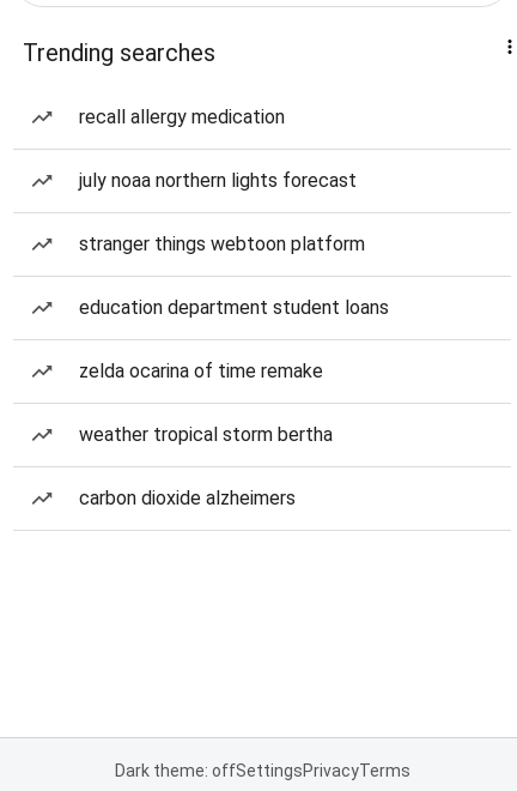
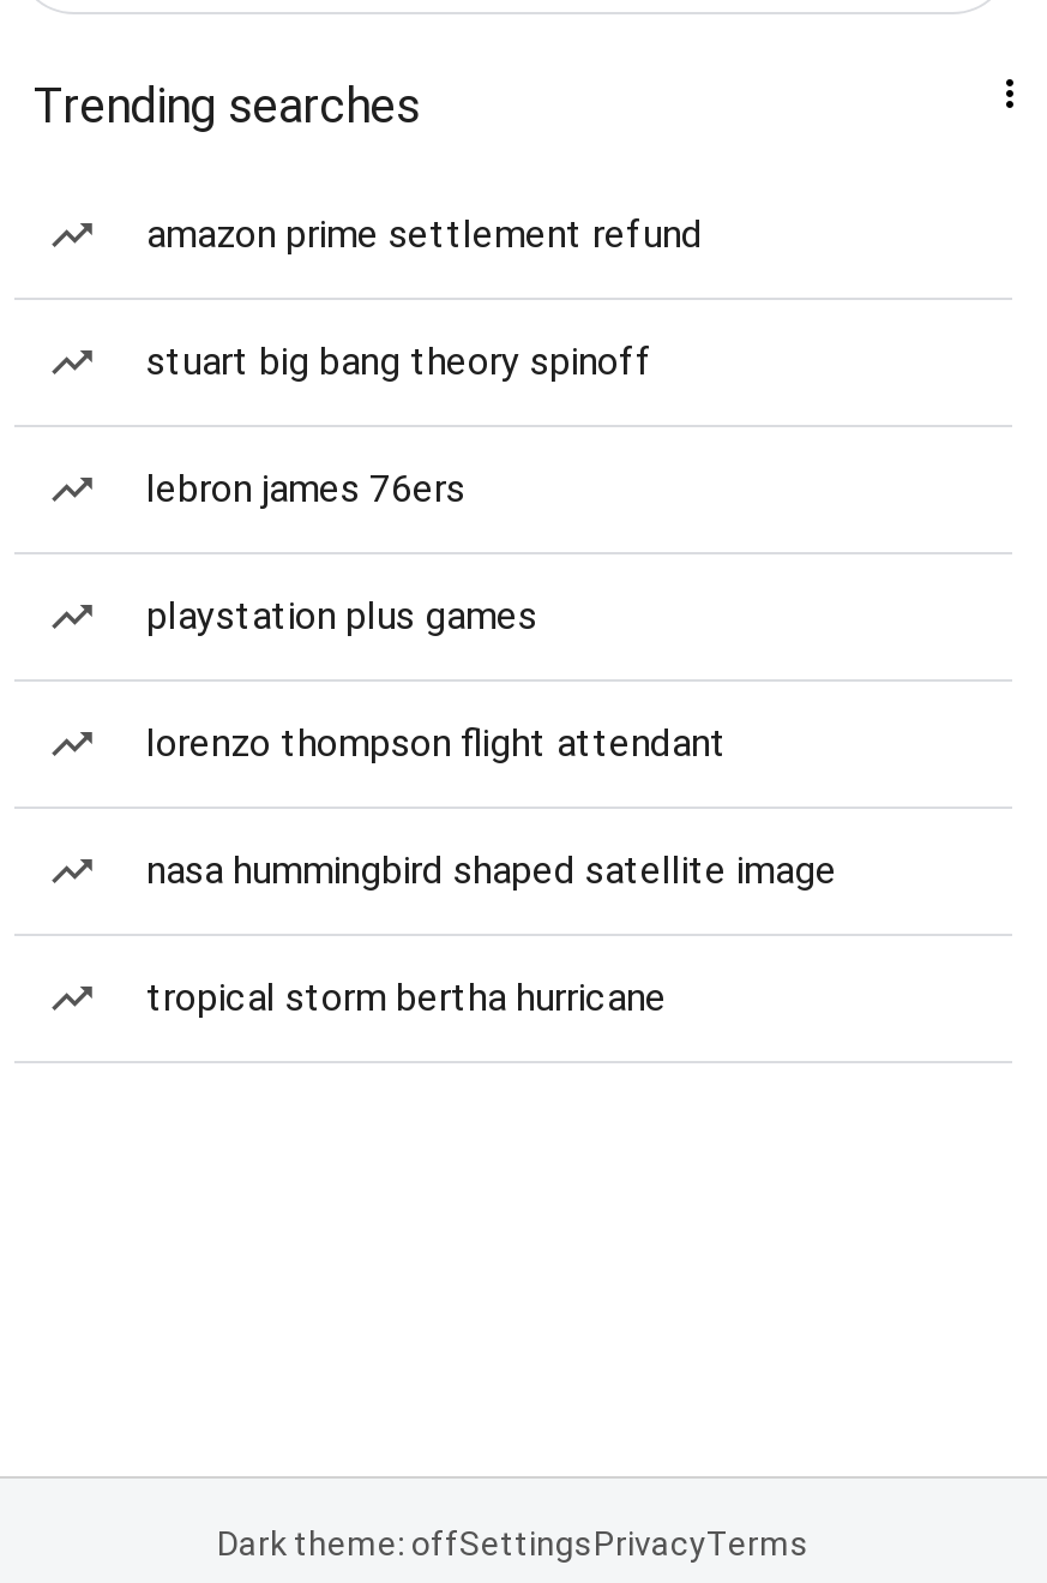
- recall allergy medication
+ amazon prime settlement refund

- july noaa northern lights forecast
+ stuart big bang theory spinoff

- stranger things webtoon platform
+ lebron james 76ers

- education department student loans
+ playstation plus games

- zelda ocarina of time remake
+ lorenzo thompson flight attendant

- weather tropical storm bertha
+ nasa hummingbird shaped satellite image

- carbon dioxide alzheimers
+ tropical storm bertha hurricane
